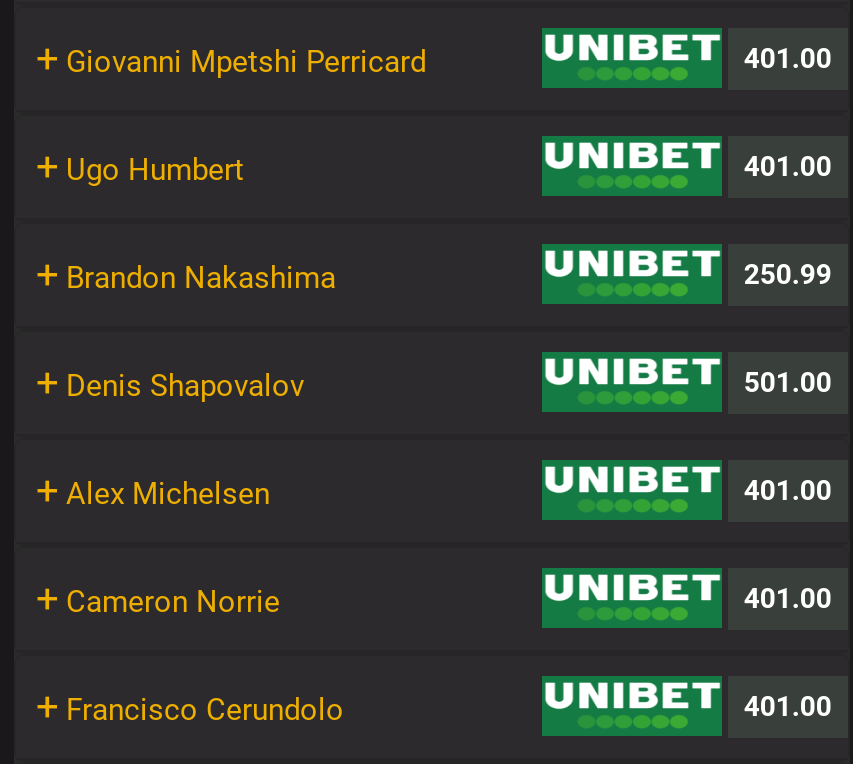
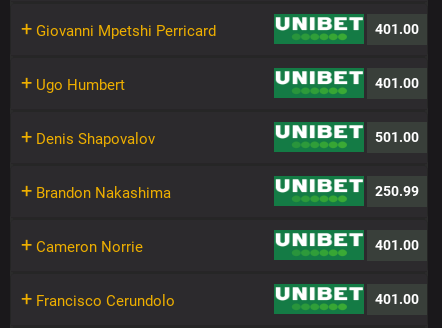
moved down: + Brandon Nakashima | 250.99

- + Alex Michelsen
- 401.00
